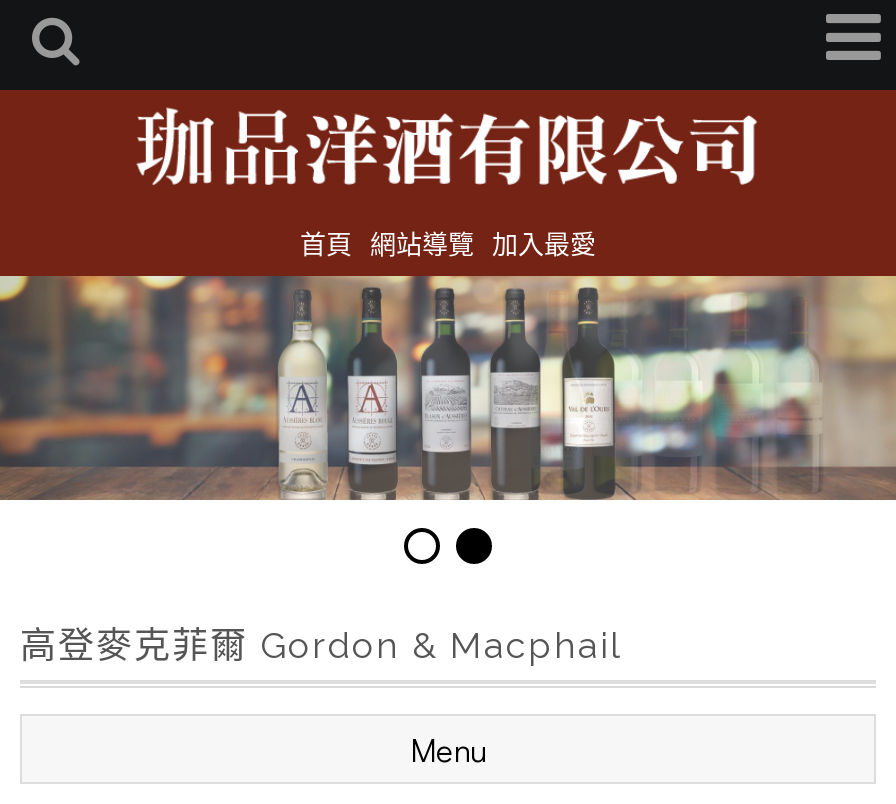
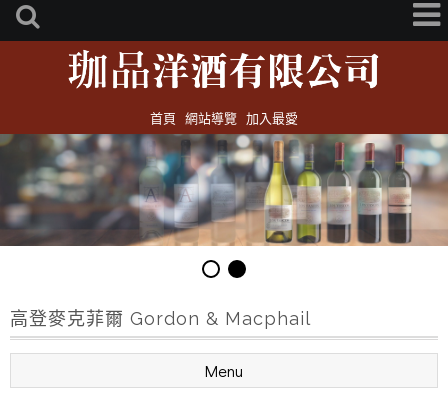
- [image]
+ [image]
